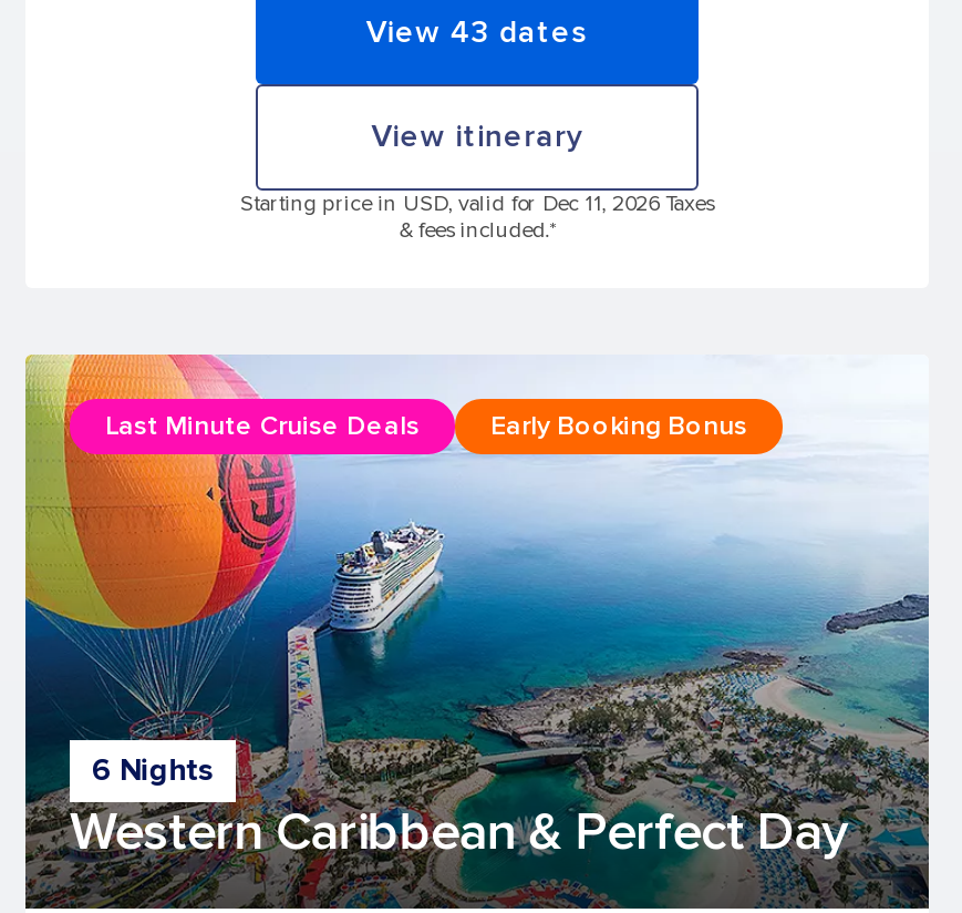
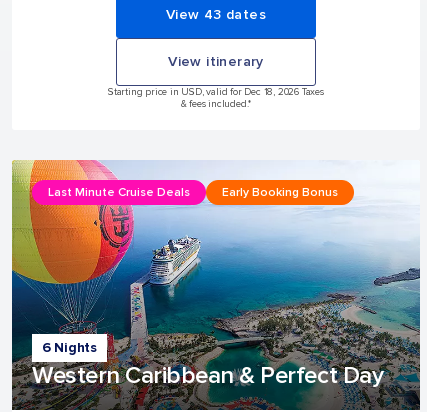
- Starting price in USD, valid for Dec 11, 2026 Taxes
+ Starting price in USD, valid for Dec 18, 2026 Taxes
